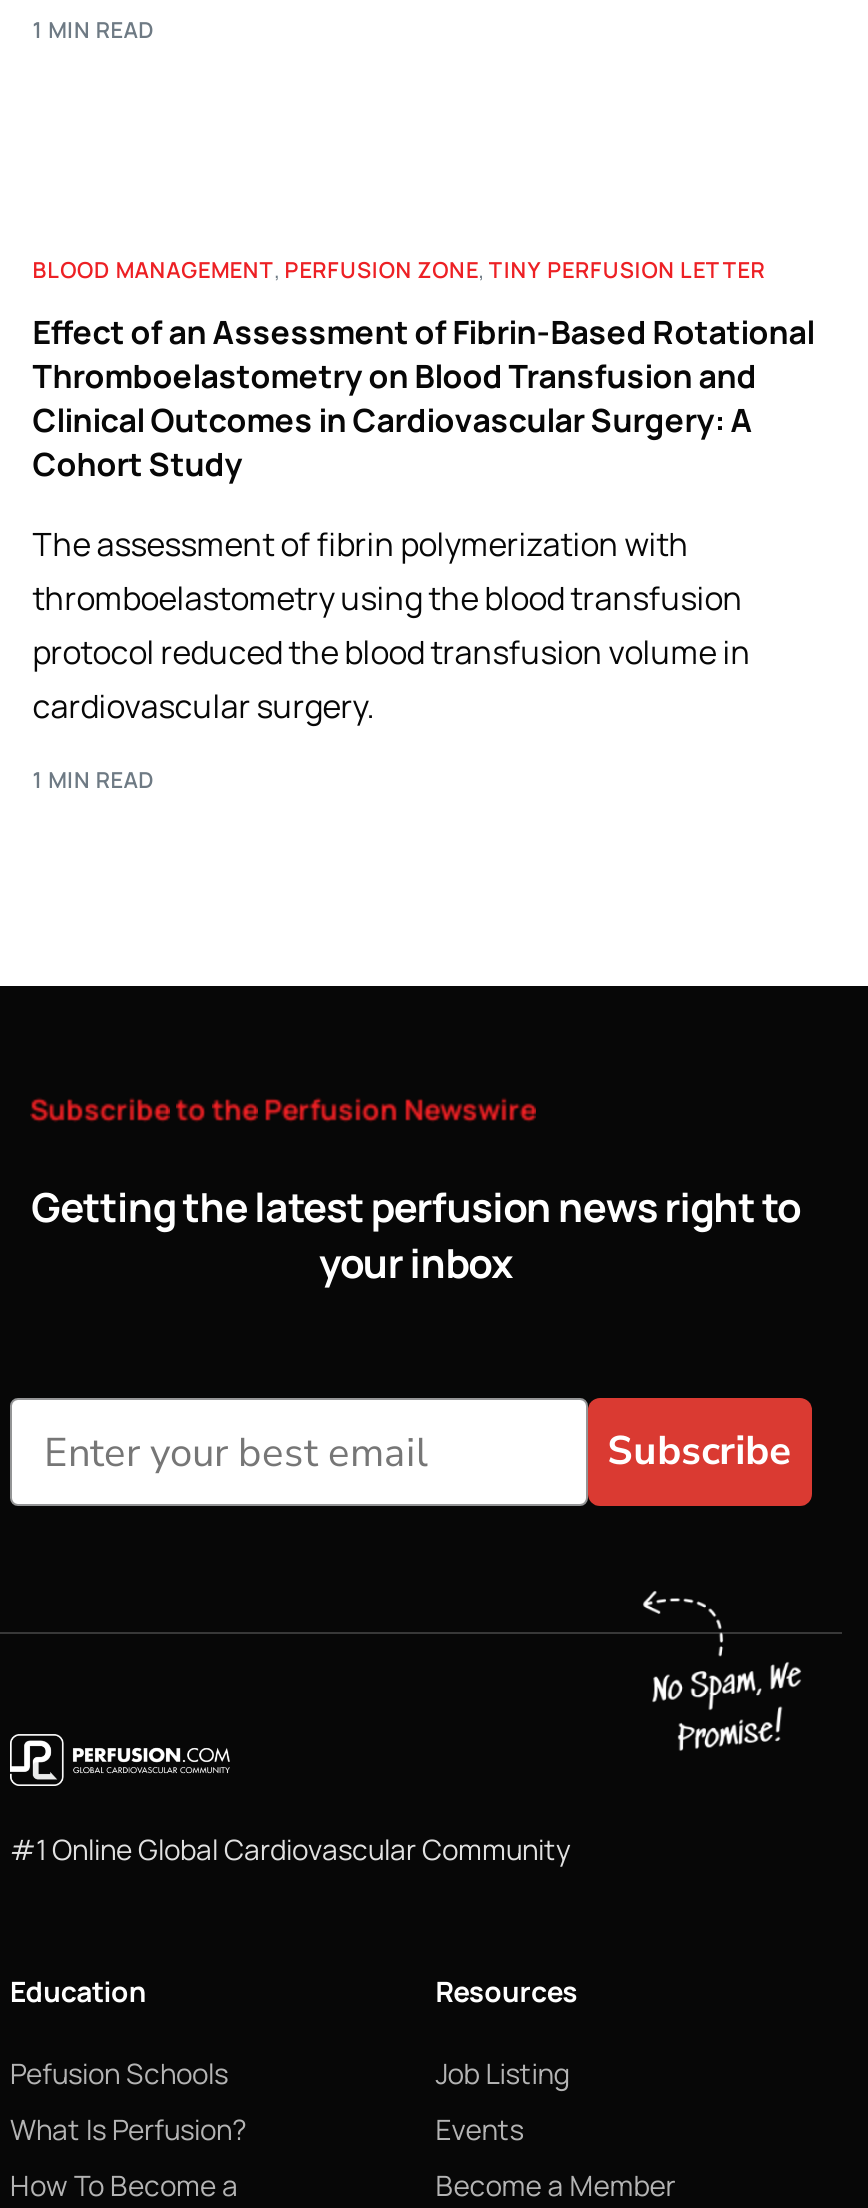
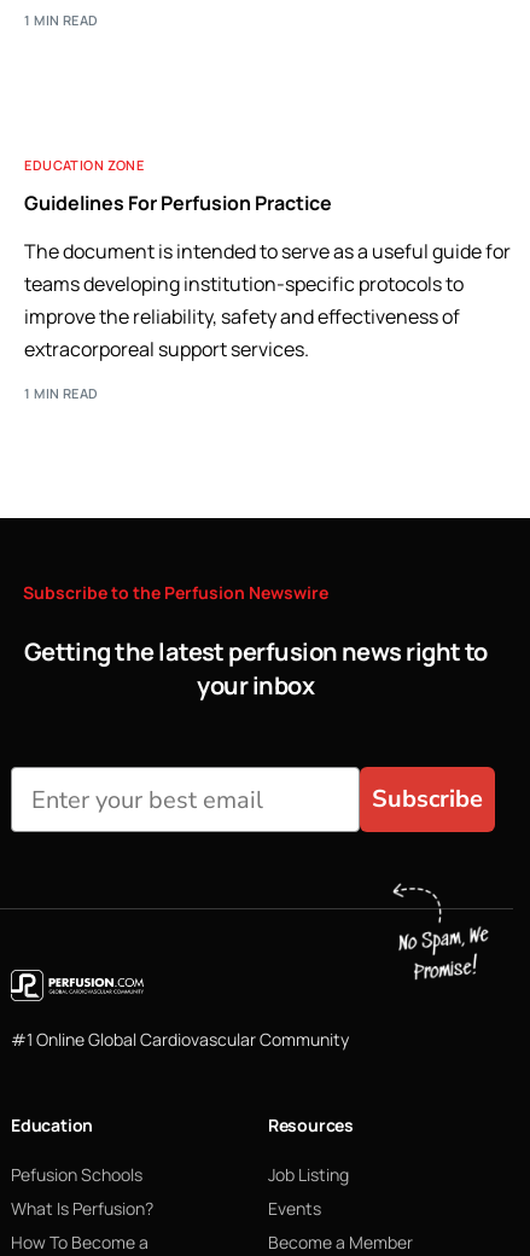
- BLOOD MANAGEMENT, PERFUSION ZONE, TINY PERFUSION LETTER
+ EDUCATION ZONE

- Effect of an Assessment of Fibrin-Based Rotational
- Thromboelastometry on Blood Transfusion and
- Clinical Outcomes in Cardiovascular Surgery: A
- Cohort Study
+ Guidelines For Perfusion Practice

- The assessment of fibrin polymerization with
- thromboelastometry using the blood transfusion
- protocol reduced the blood transfusion volume in
- cardiovascular surgery.
+ The document is intended to serve as a useful guide for
+ teams developing institution-specific protocols to
+ improve the reliability, safety and effectiveness of
+ extracorporeal support services.
